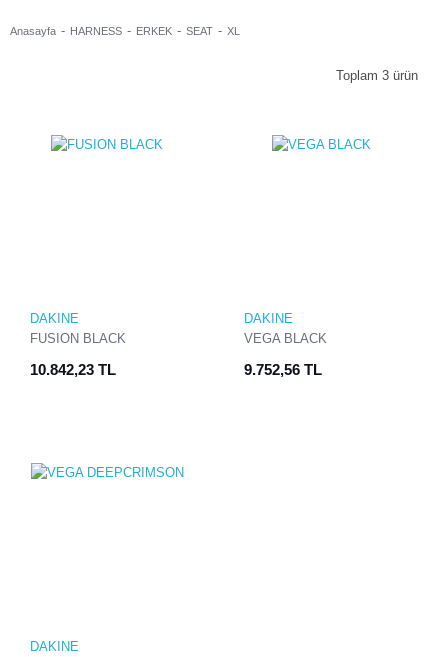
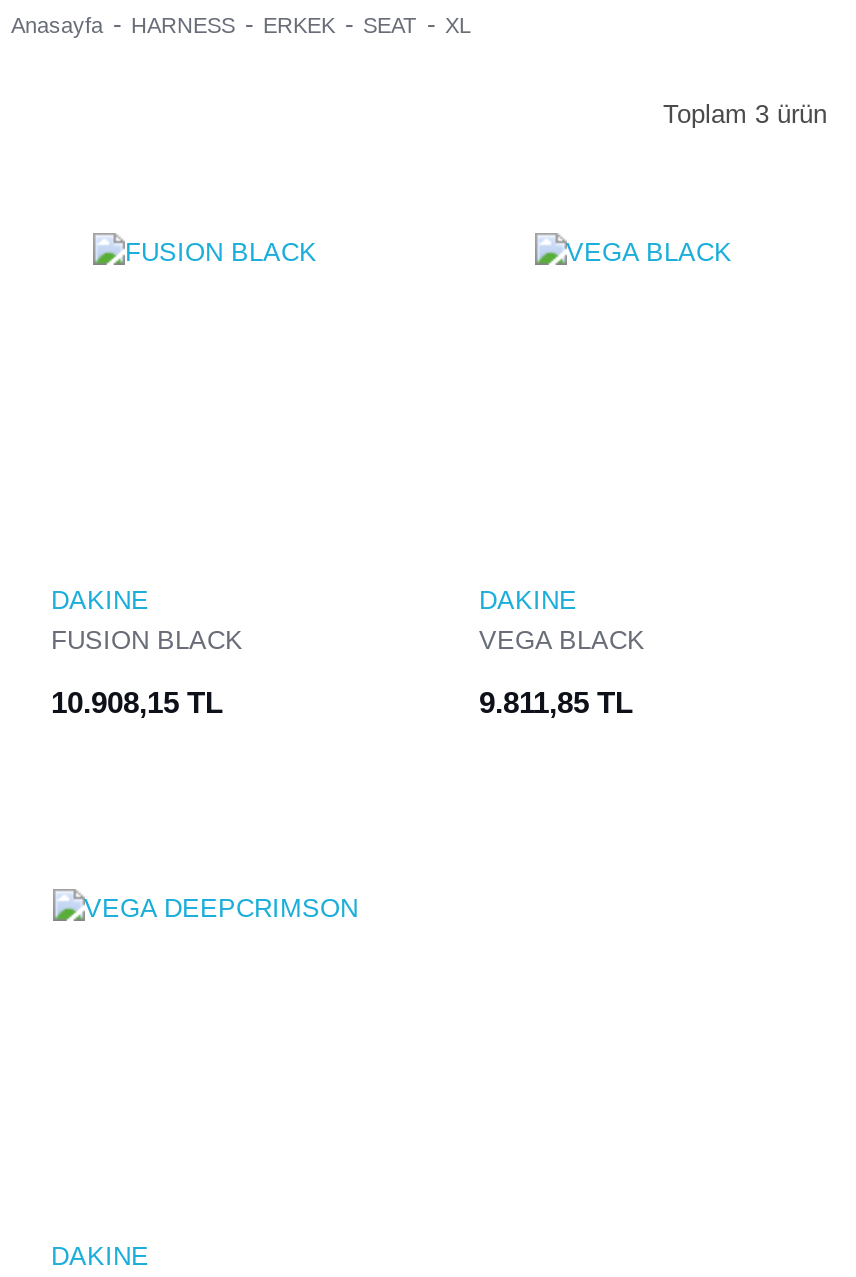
- 10.842,23 TL
+ 10.908,15 TL

- 9.752,56 TL
+ 9.811,85 TL
